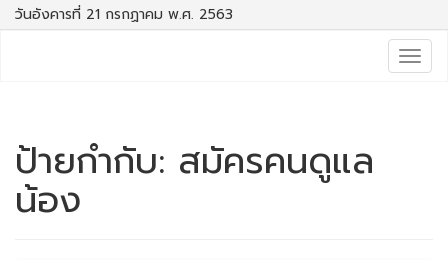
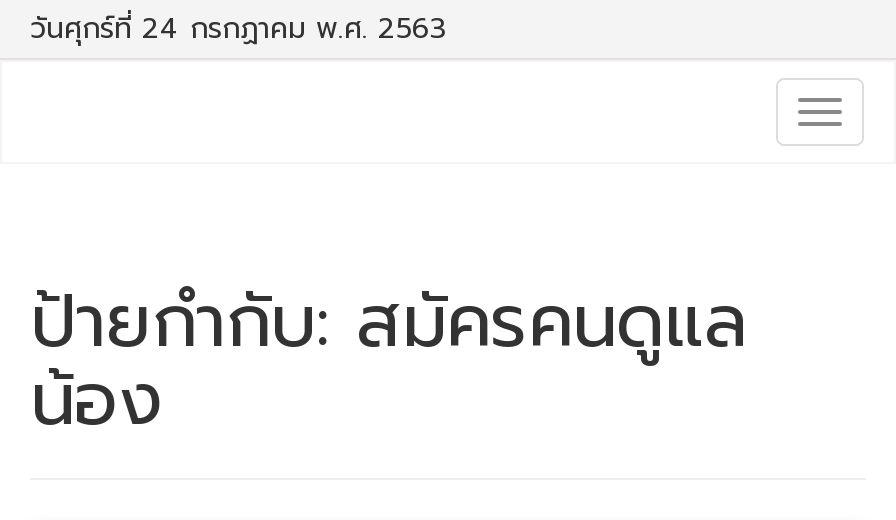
- วันอังคารที่ 21 กรกฏาคม พ.ศ. 2563
+ วันศุกร์ที่ 24 กรกฏาคม พ.ศ. 2563
